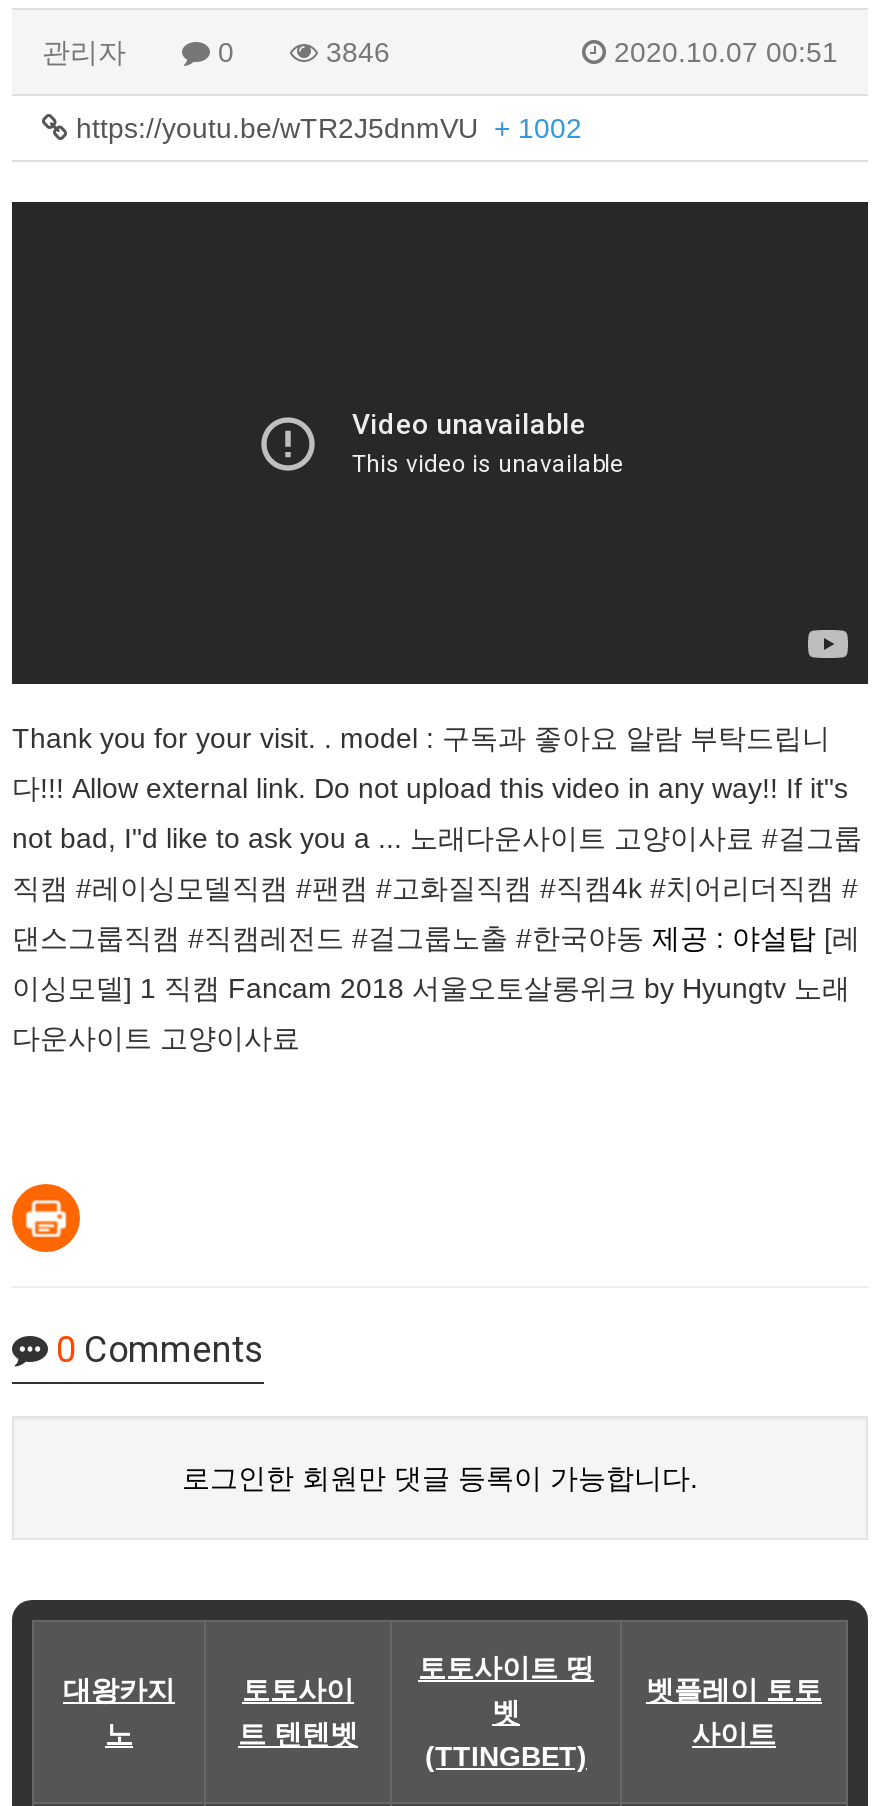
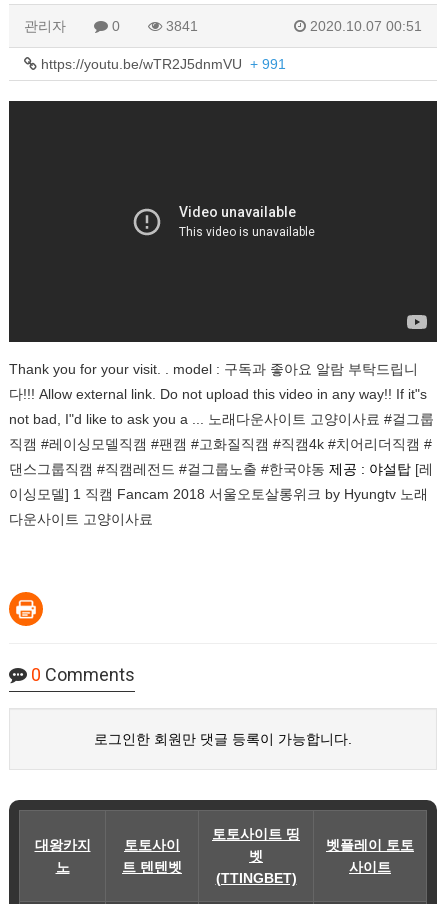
- 3846
+ 3841

- https://youtu.be/wTR2J5dnmVU + 1002
+ https://youtu.be/wTR2J5dnmVU + 991
